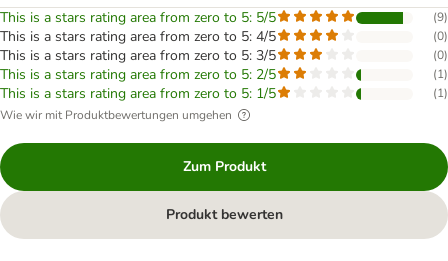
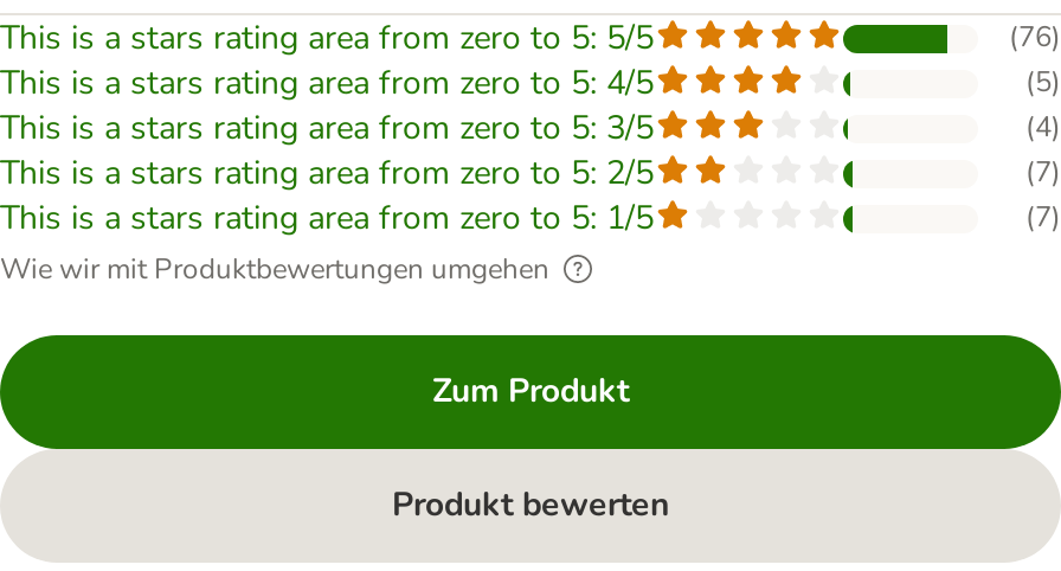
- (9)
+ (76)

- (0)
+ (5)

- (0)
+ (4)

- (1)
+ (7)

- (1)
+ (7)
